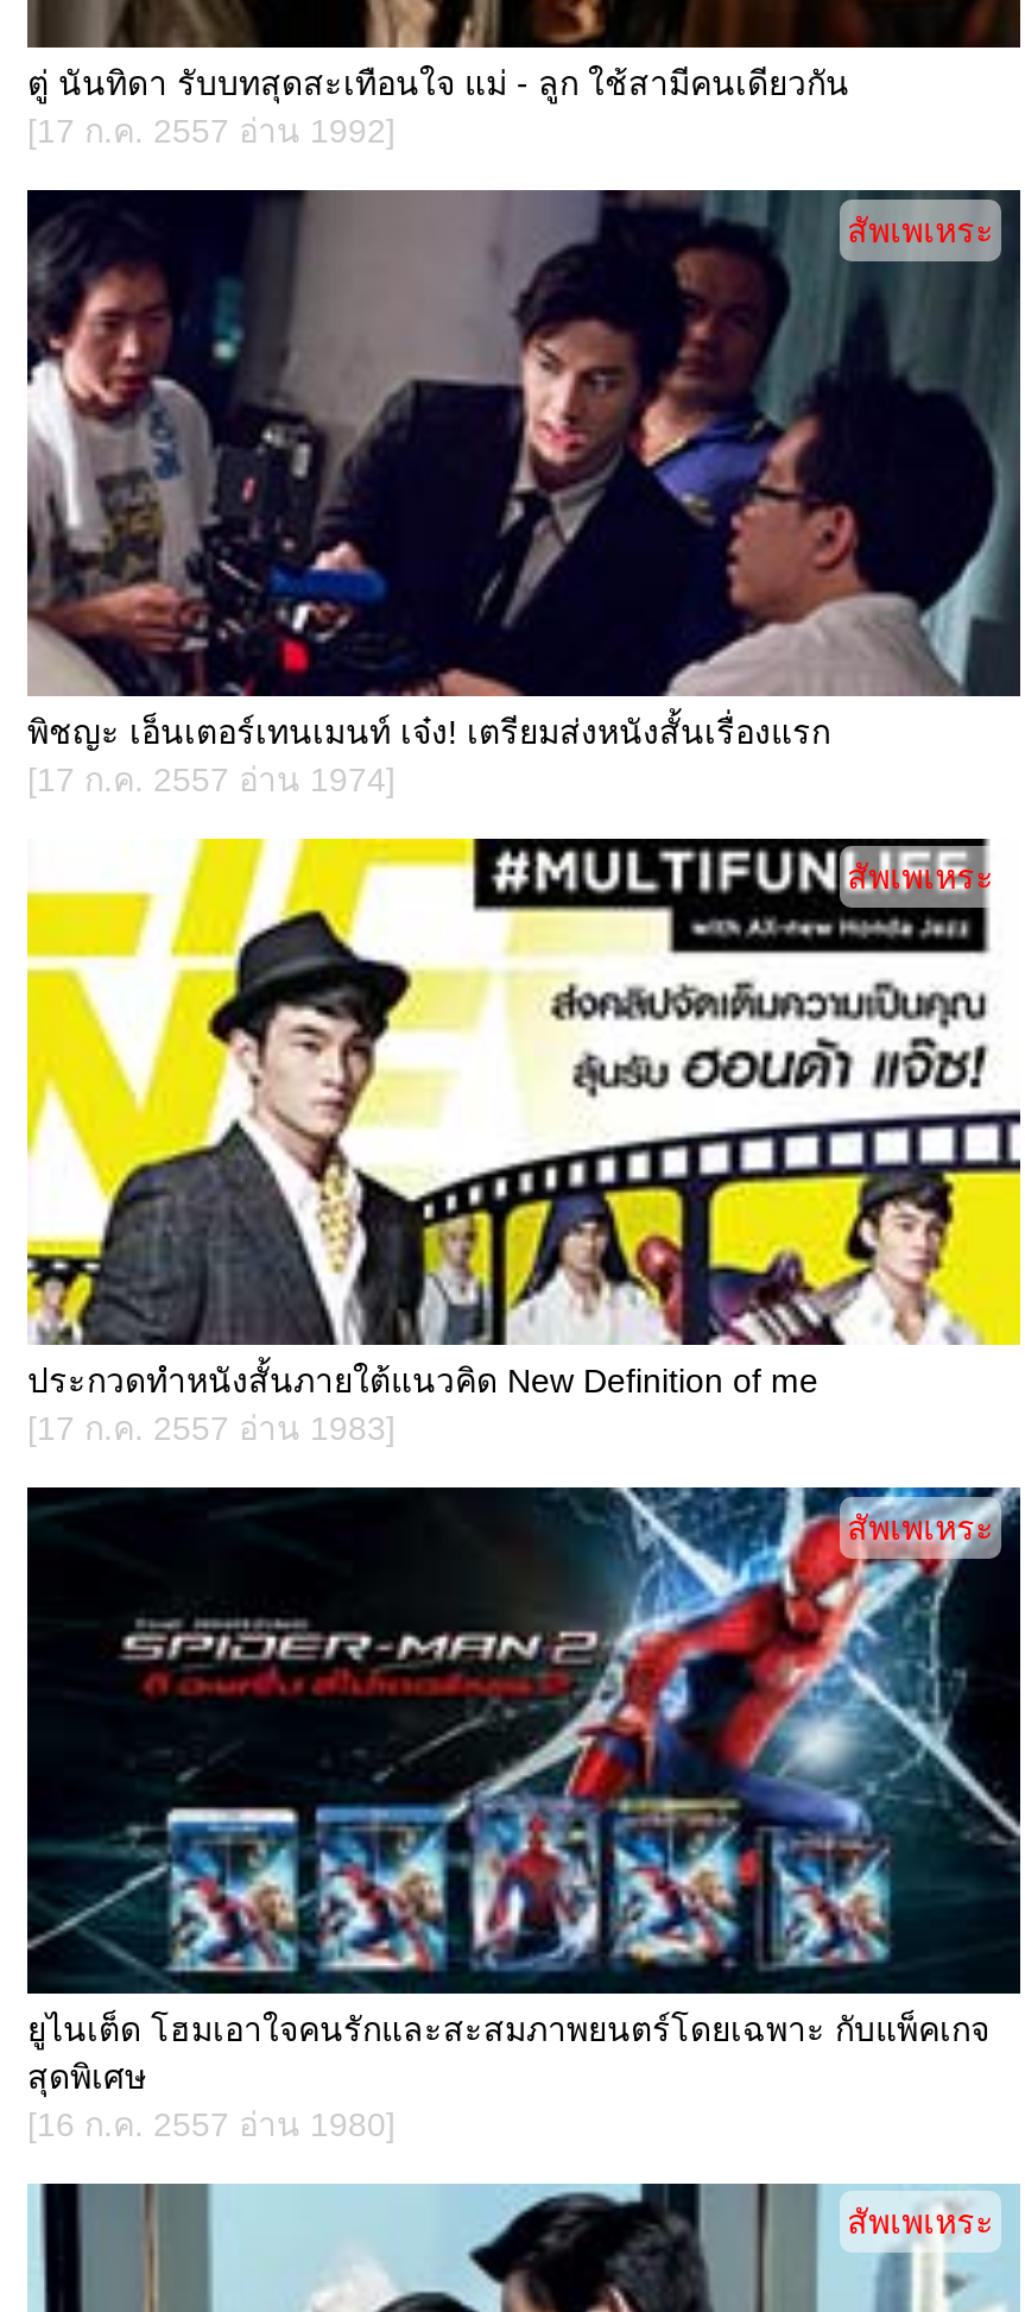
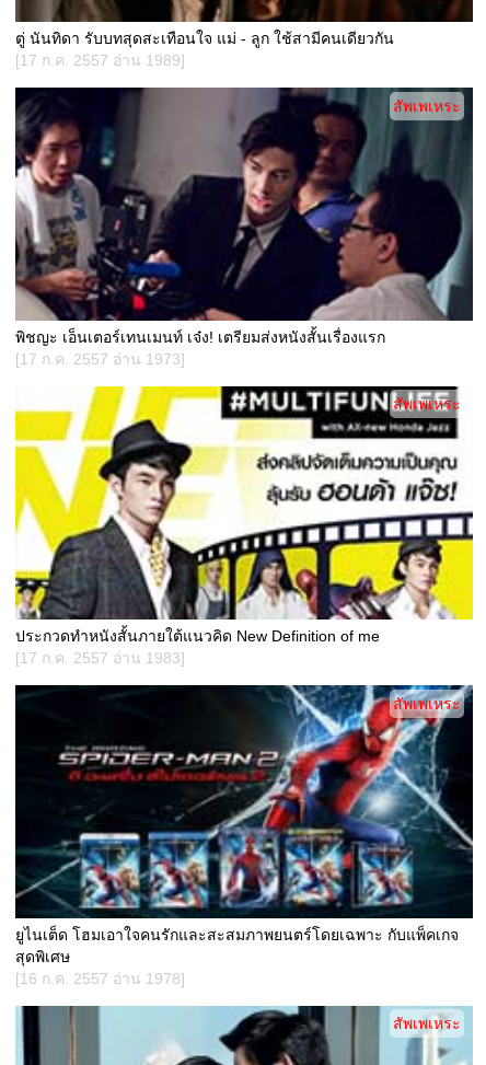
- [17 ก.ค. 2557 อ่าน 1992]
+ [17 ก.ค. 2557 อ่าน 1989]

- [17 ก.ค. 2557 อ่าน 1974]
+ [17 ก.ค. 2557 อ่าน 1973]

- [16 ก.ค. 2557 อ่าน 1980]
+ [16 ก.ค. 2557 อ่าน 1978]
